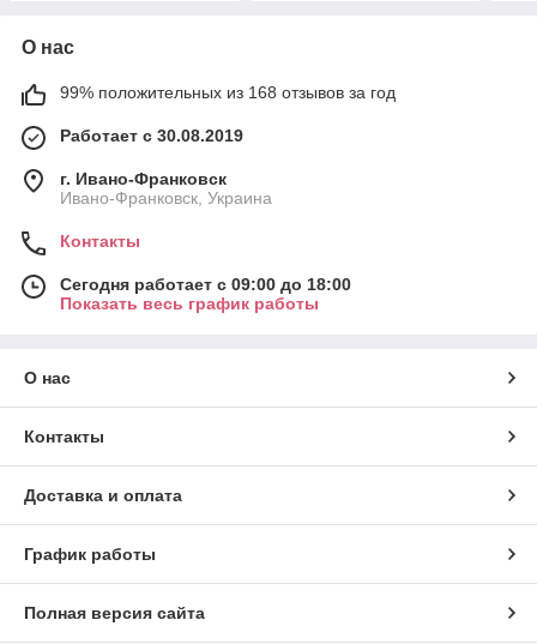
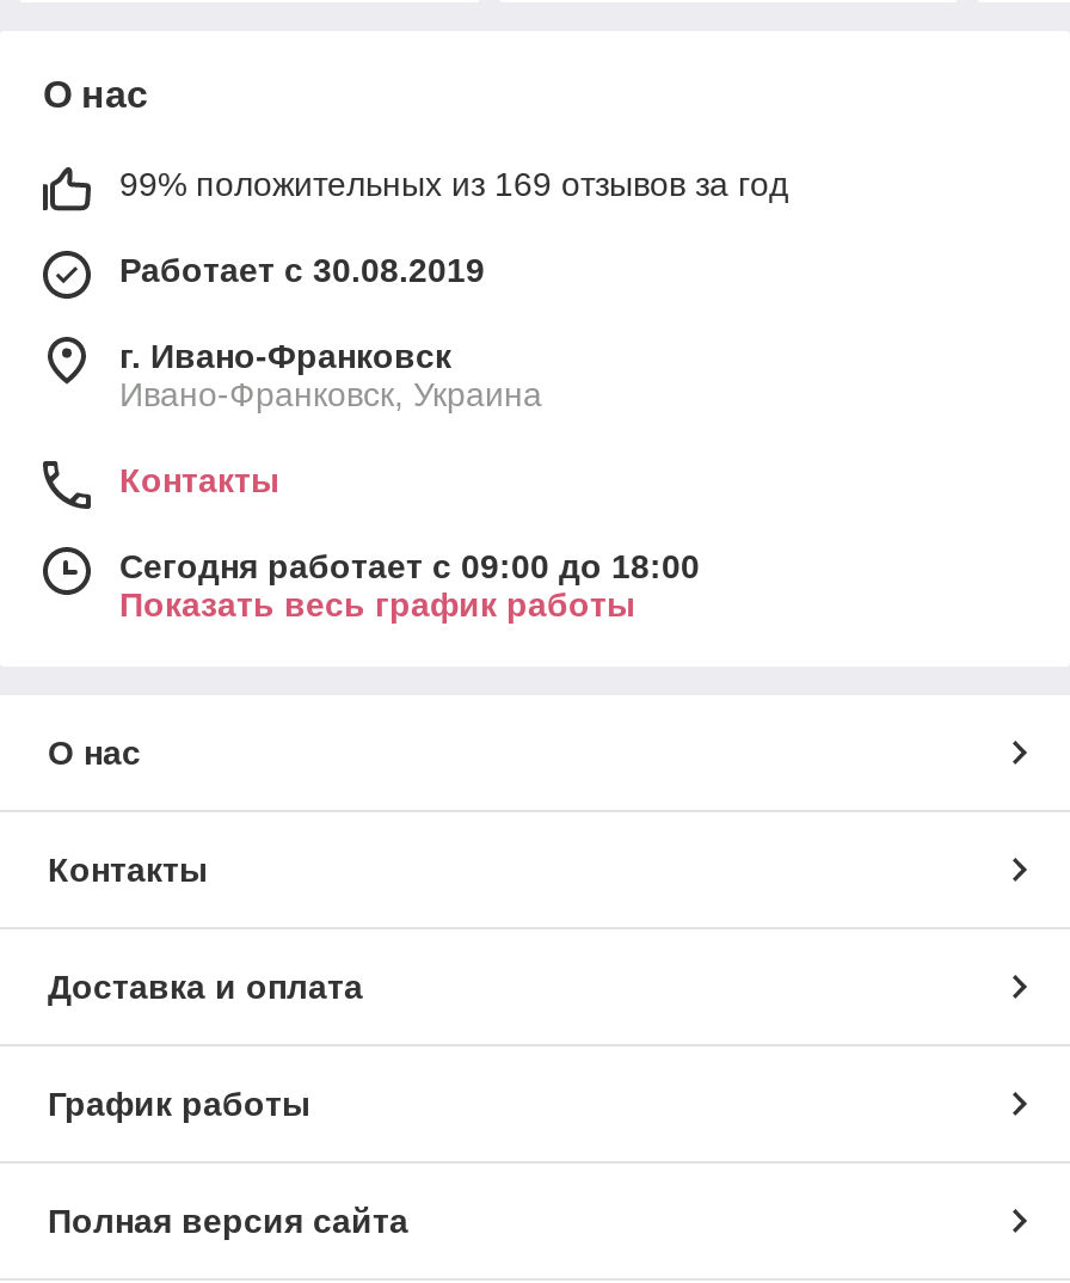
- 99% положительных из 168 отзывов за год
+ 99% положительных из 169 отзывов за год
